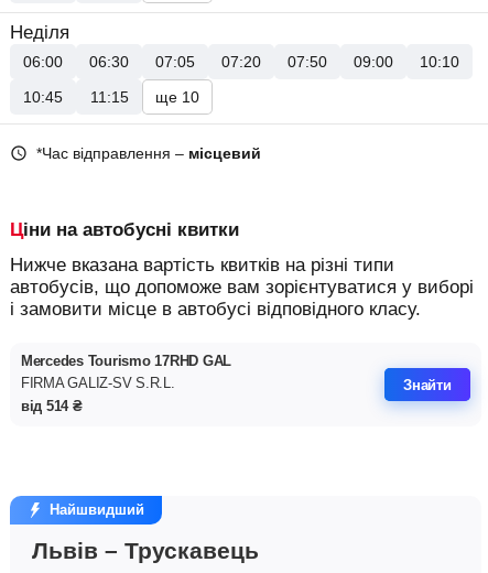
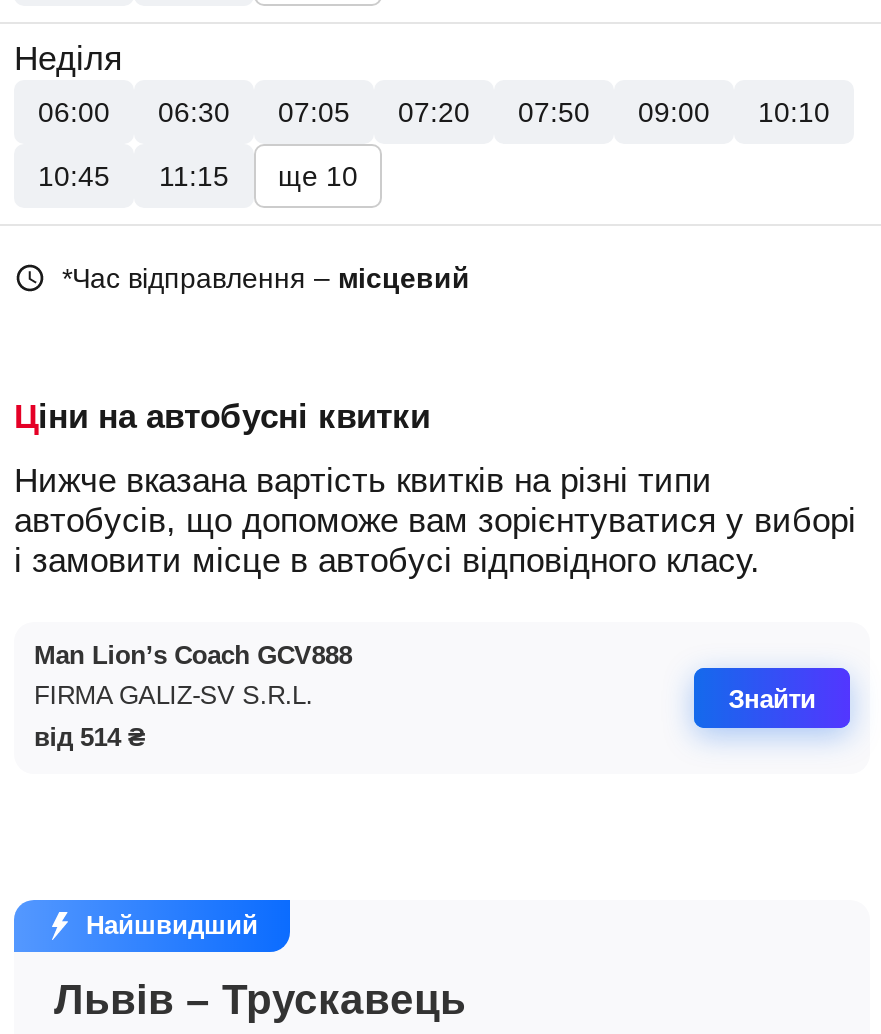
- Mercedes Tourismo 17RHD GAL
+ Man Lion’s Coach GCV888
